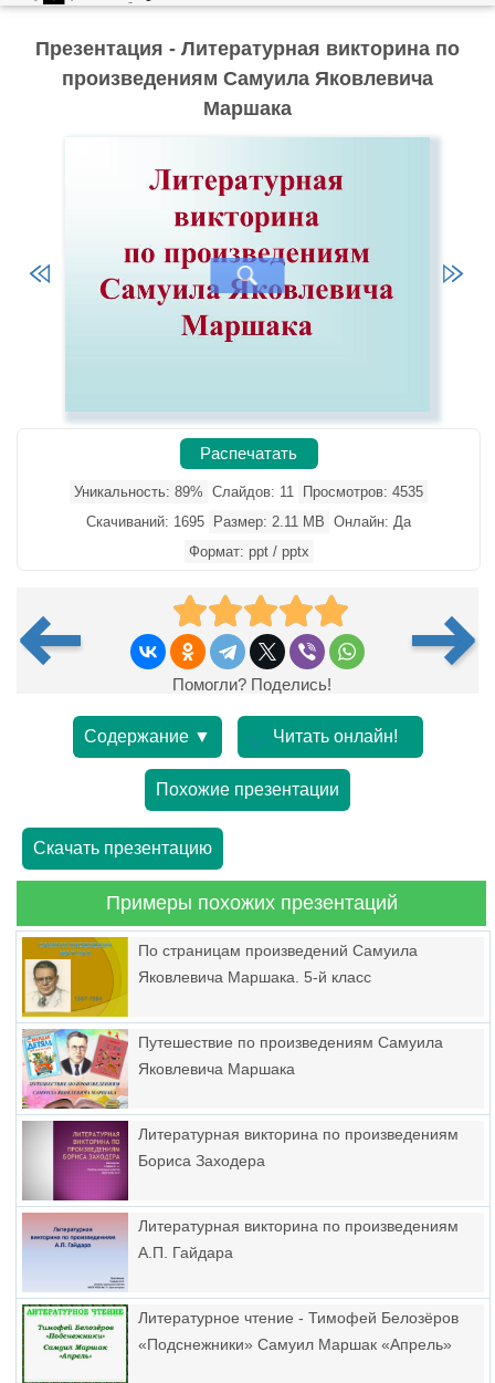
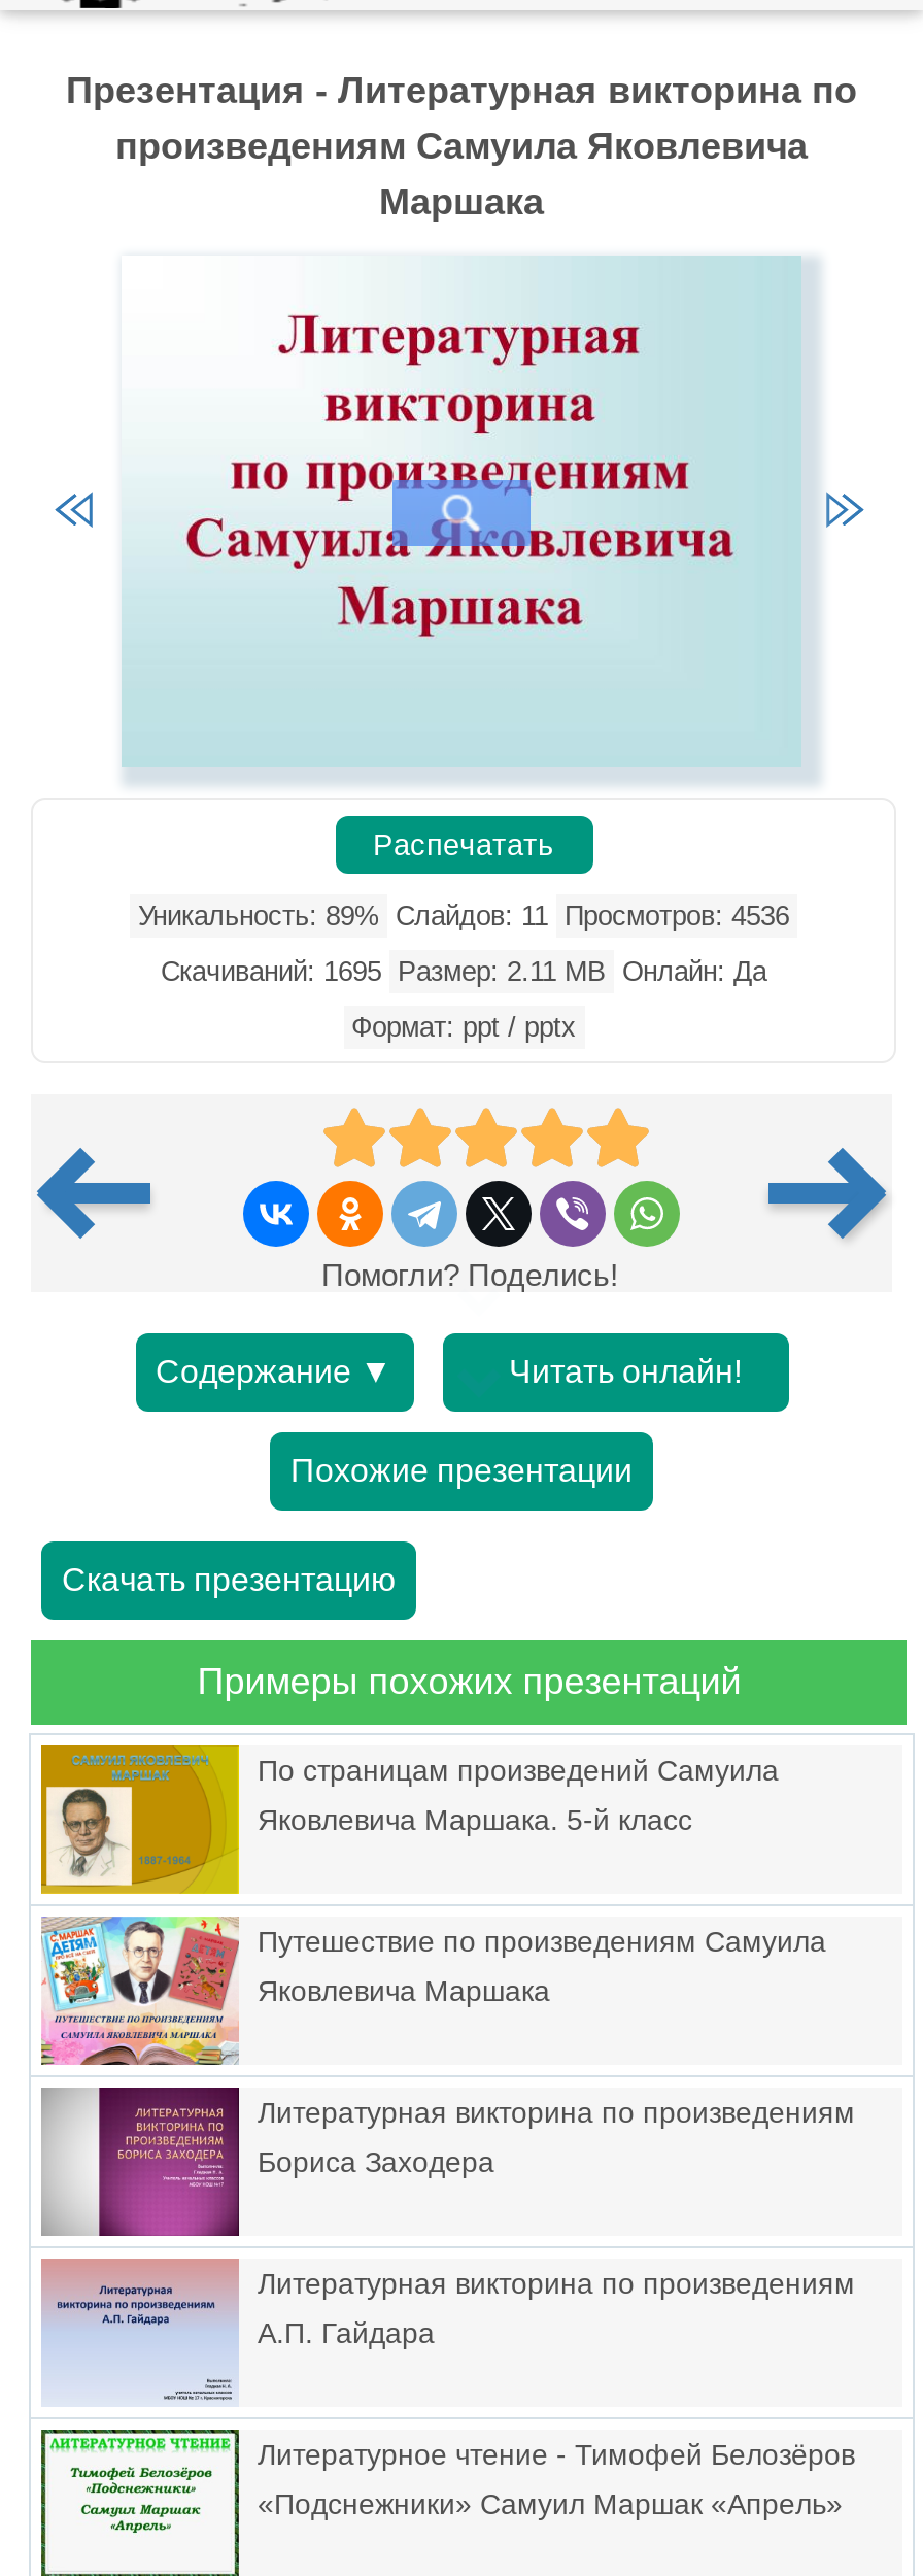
- Уникальность: 89% Слайдов: 11 Просмотров: 4535
+ Уникальность: 89% Слайдов: 11 Просмотров: 4536
